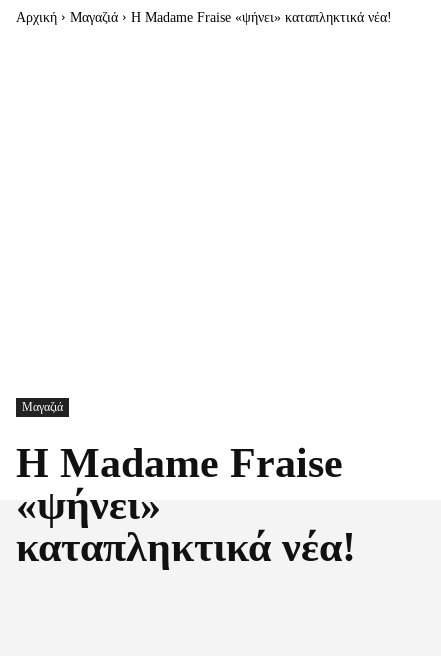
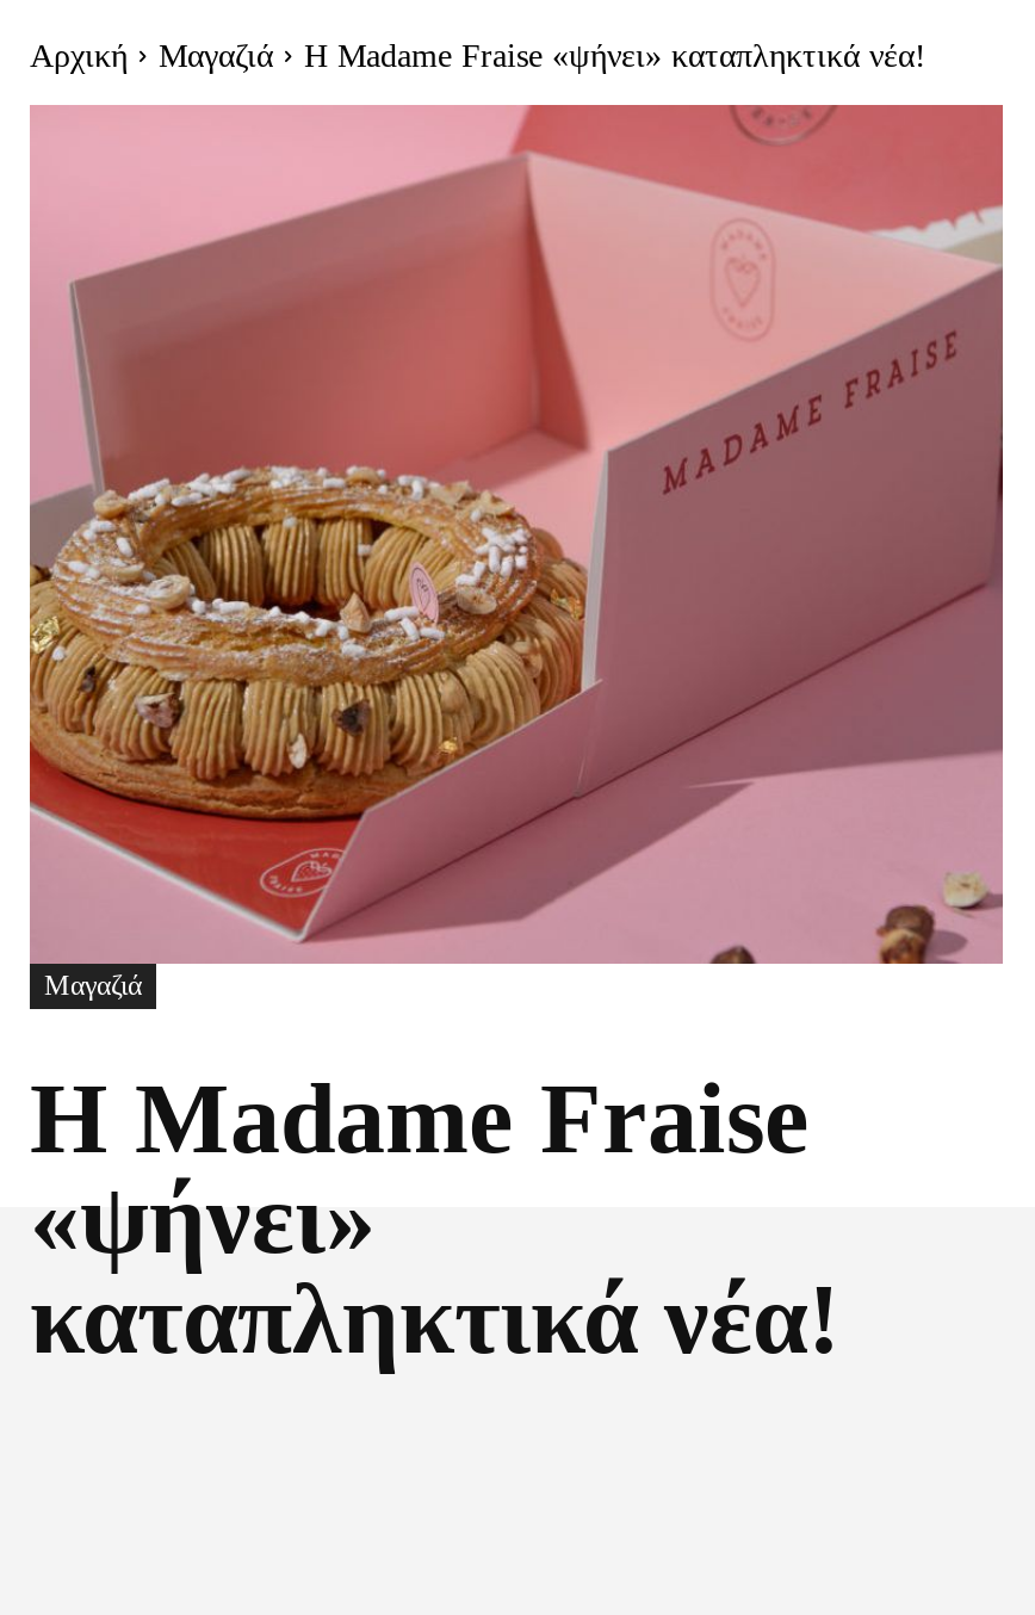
+ [image]
